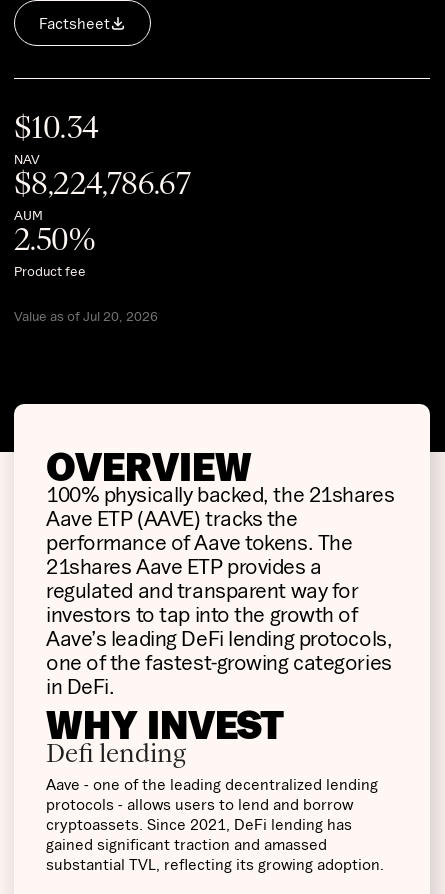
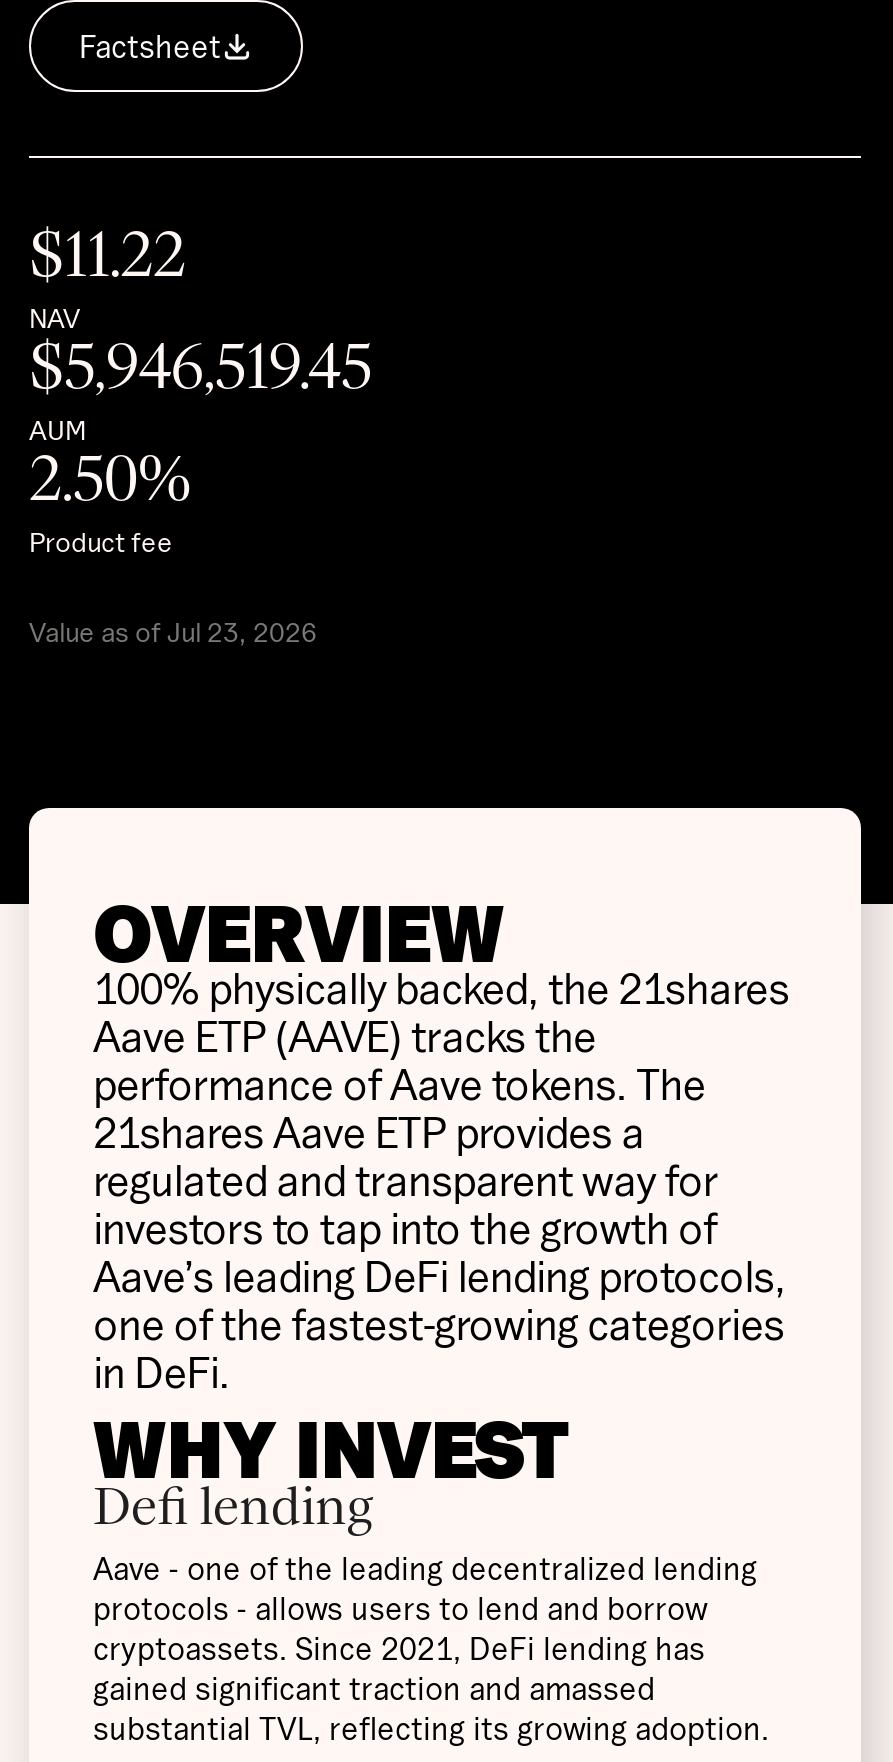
- $10.34
+ $11.22

- $8,224,786.67
+ $5,946,519.45

- Value as of Jul 20, 2026
+ Value as of Jul 23, 2026
